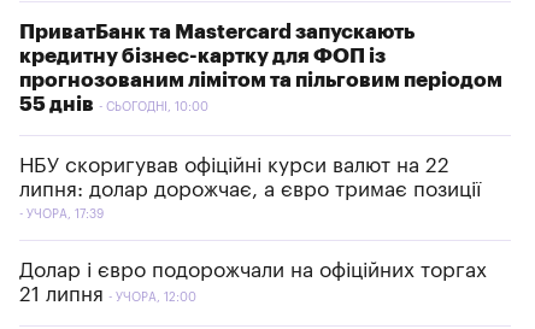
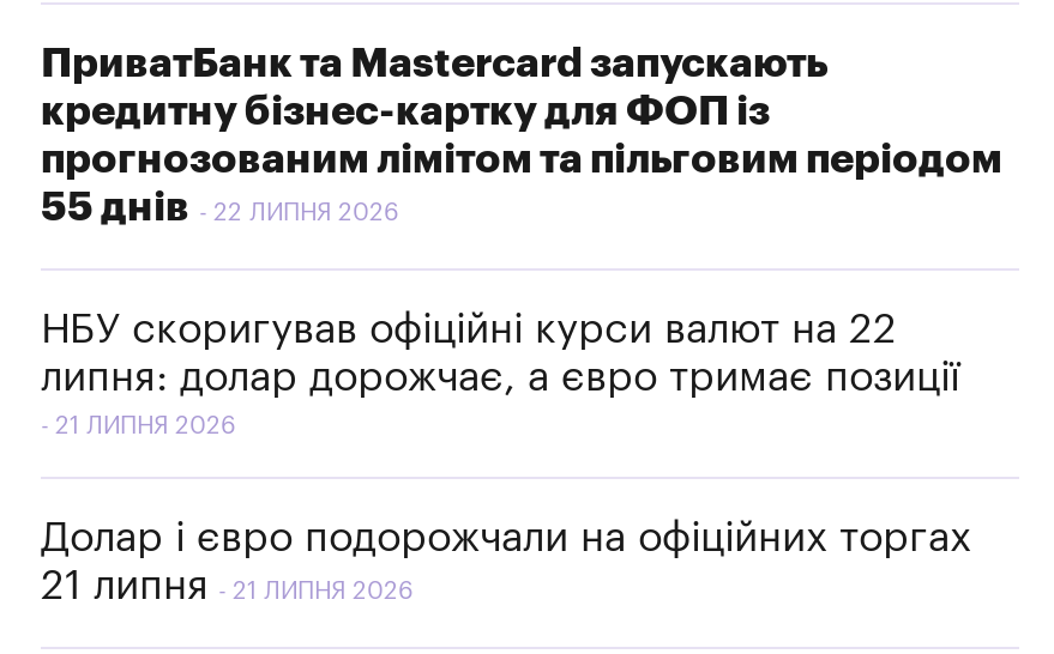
- 55 днів СЬОГОДНІ, 10:00
+ 55 днів 22 ЛИПНЯ 2026

- УЧОРА, 17:39
+ 21 ЛИПНЯ 2026

- 21 липня УЧОРА, 12:00
+ 21 липня 21 ЛИПНЯ 2026
